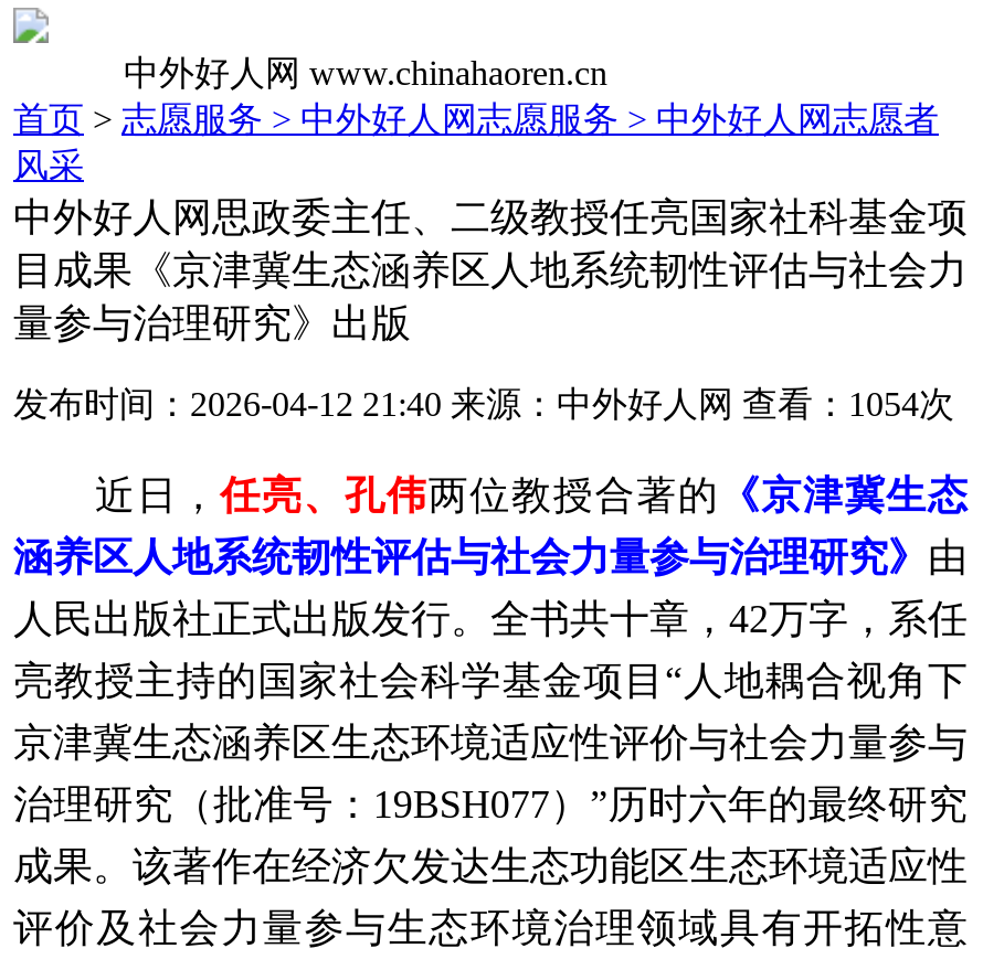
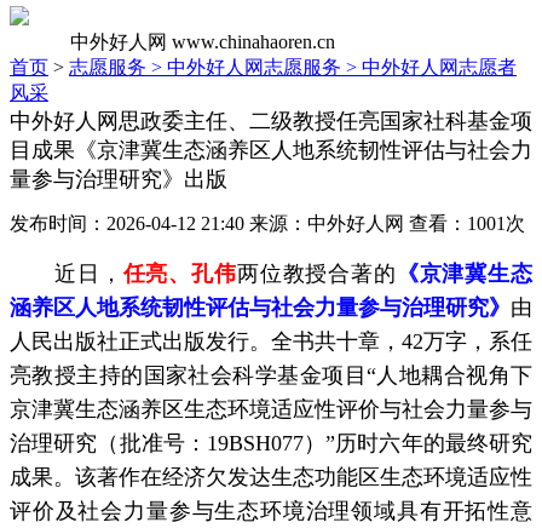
- 发布时间：2026-04-12 21:40 来源：中外好人网 查看：1054次
+ 发布时间：2026-04-12 21:40 来源：中外好人网 查看：1001次
